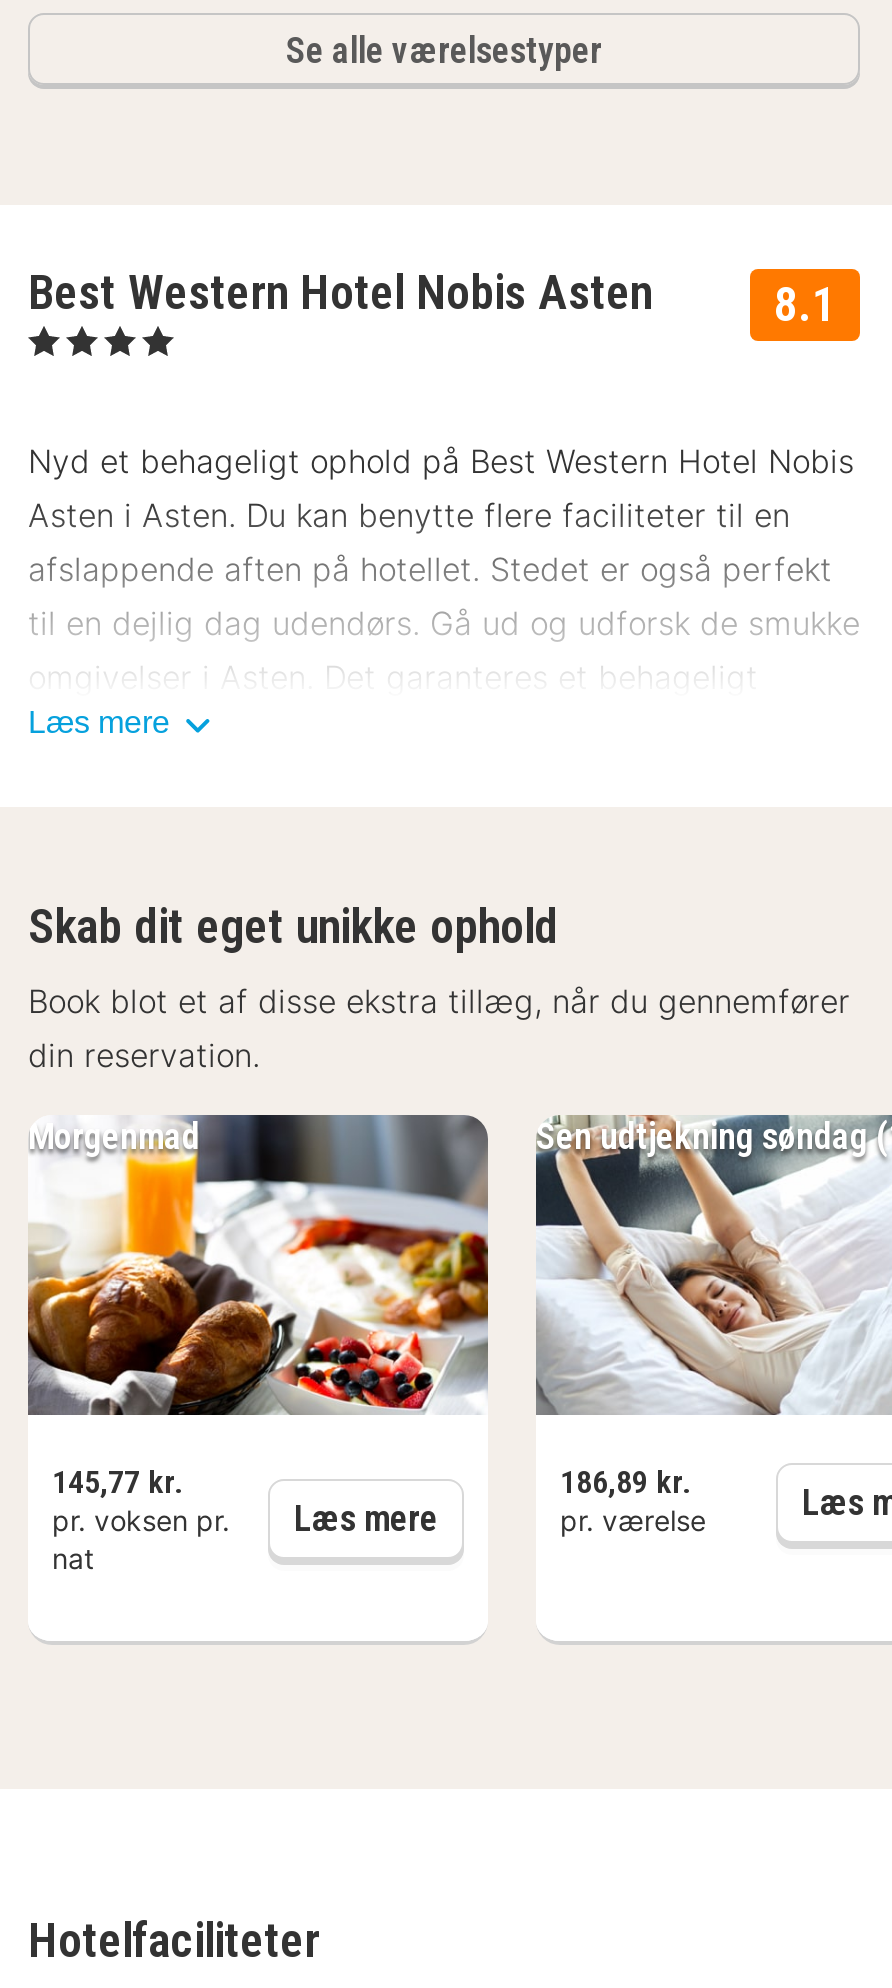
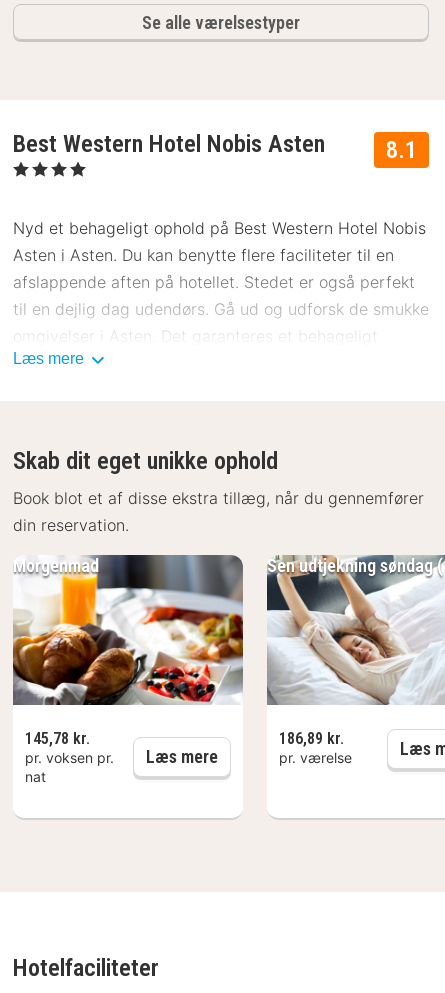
- 145,77 kr.
+ 145,78 kr.
